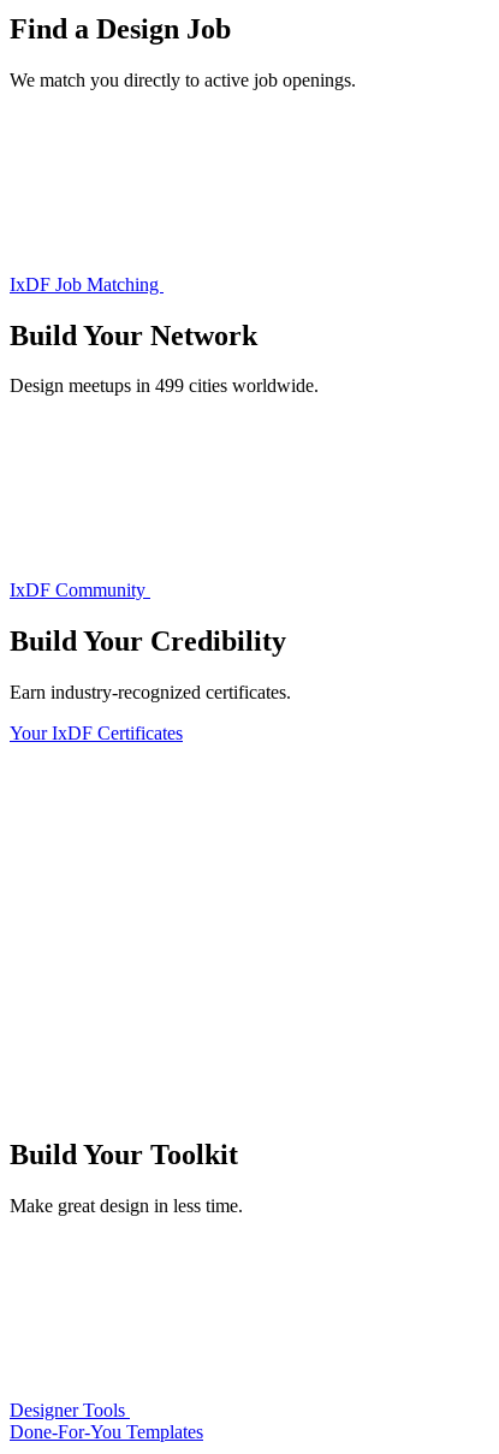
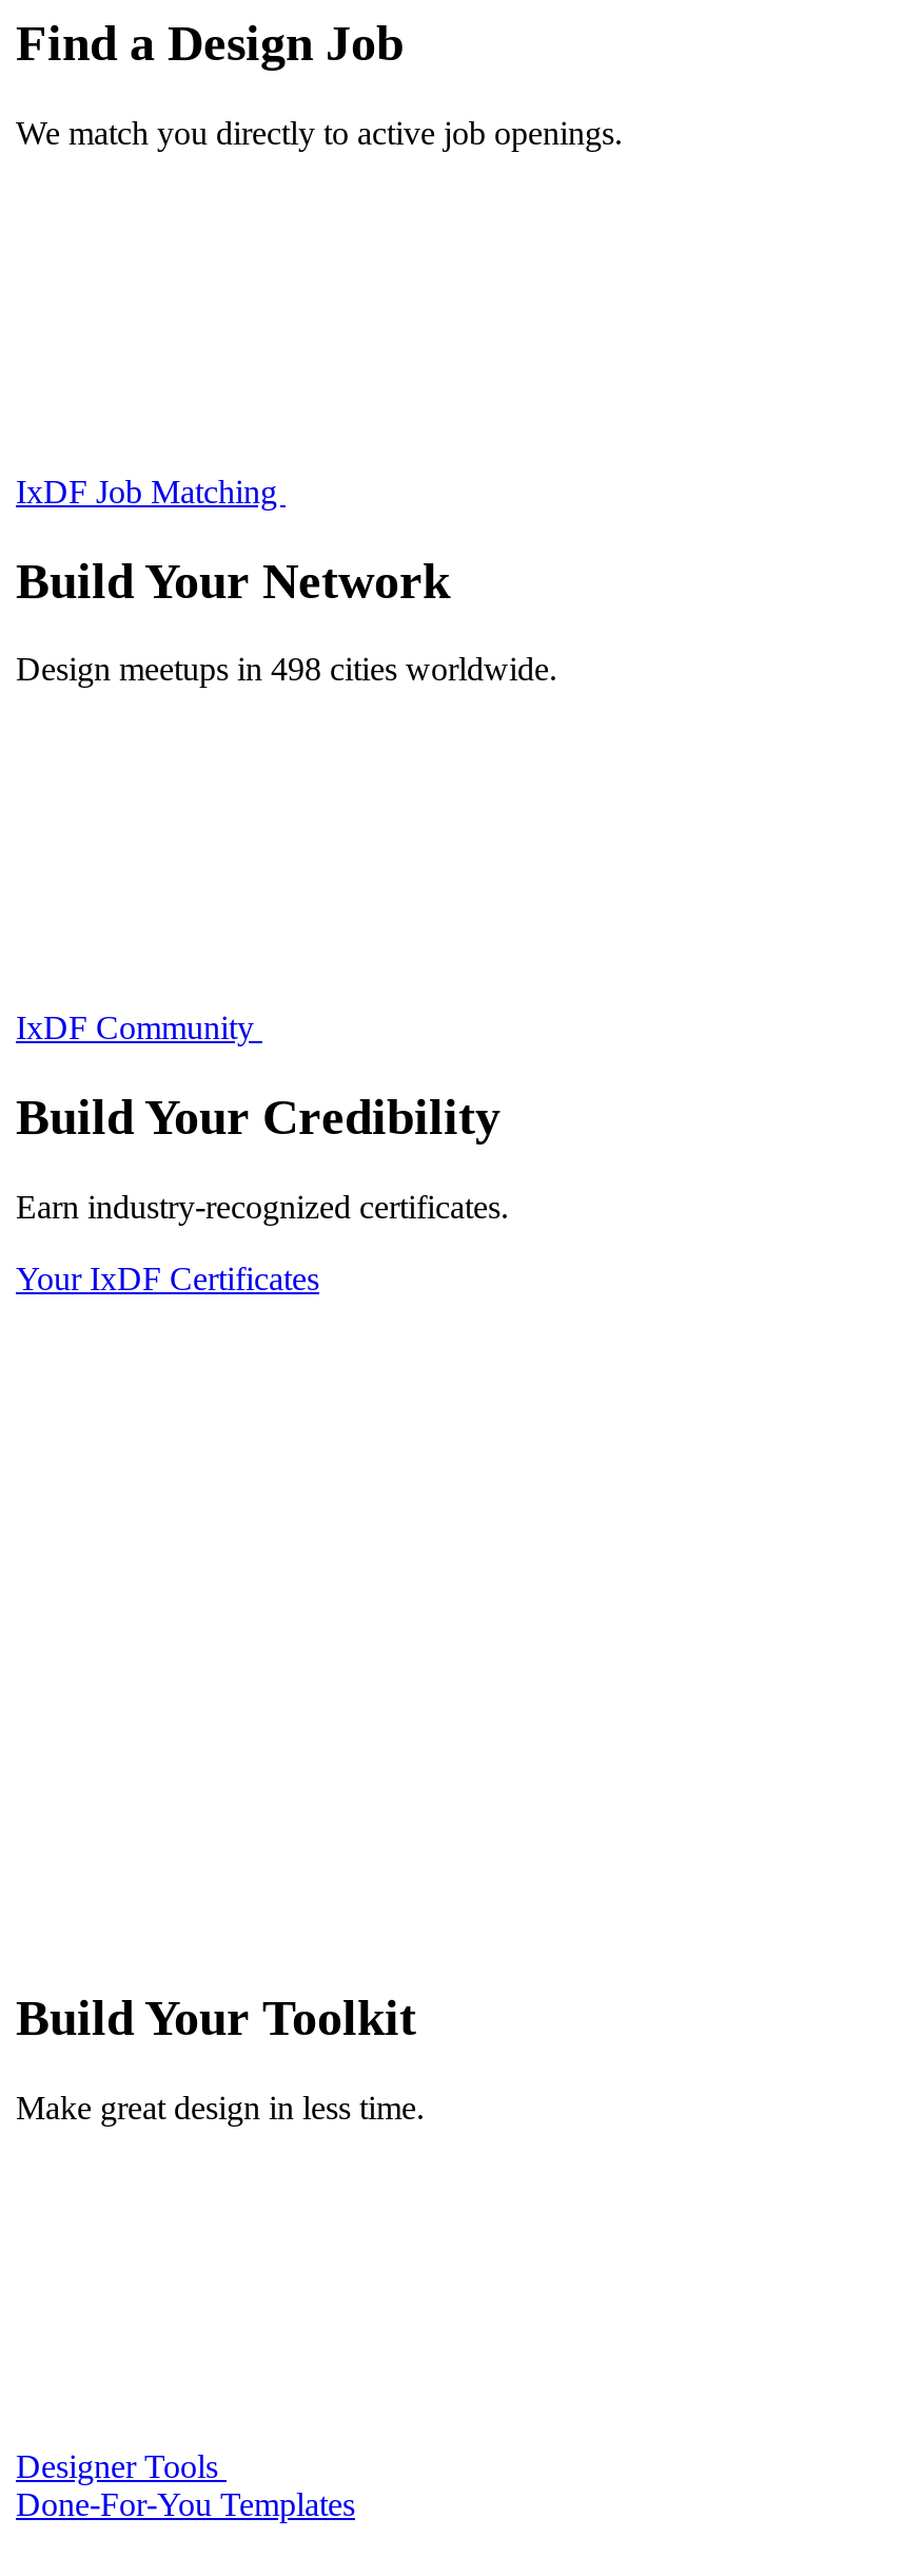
- Design meetups in 499 cities worldwide.
+ Design meetups in 498 cities worldwide.
